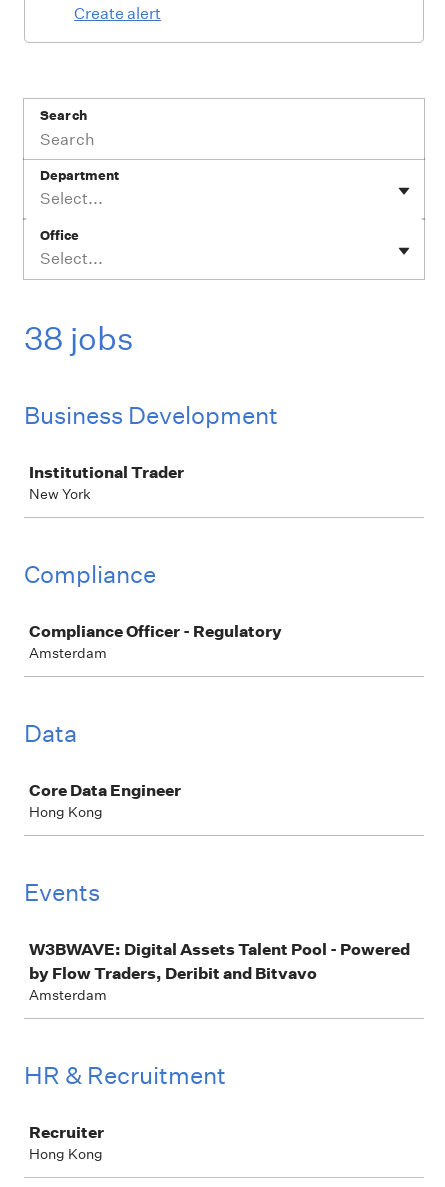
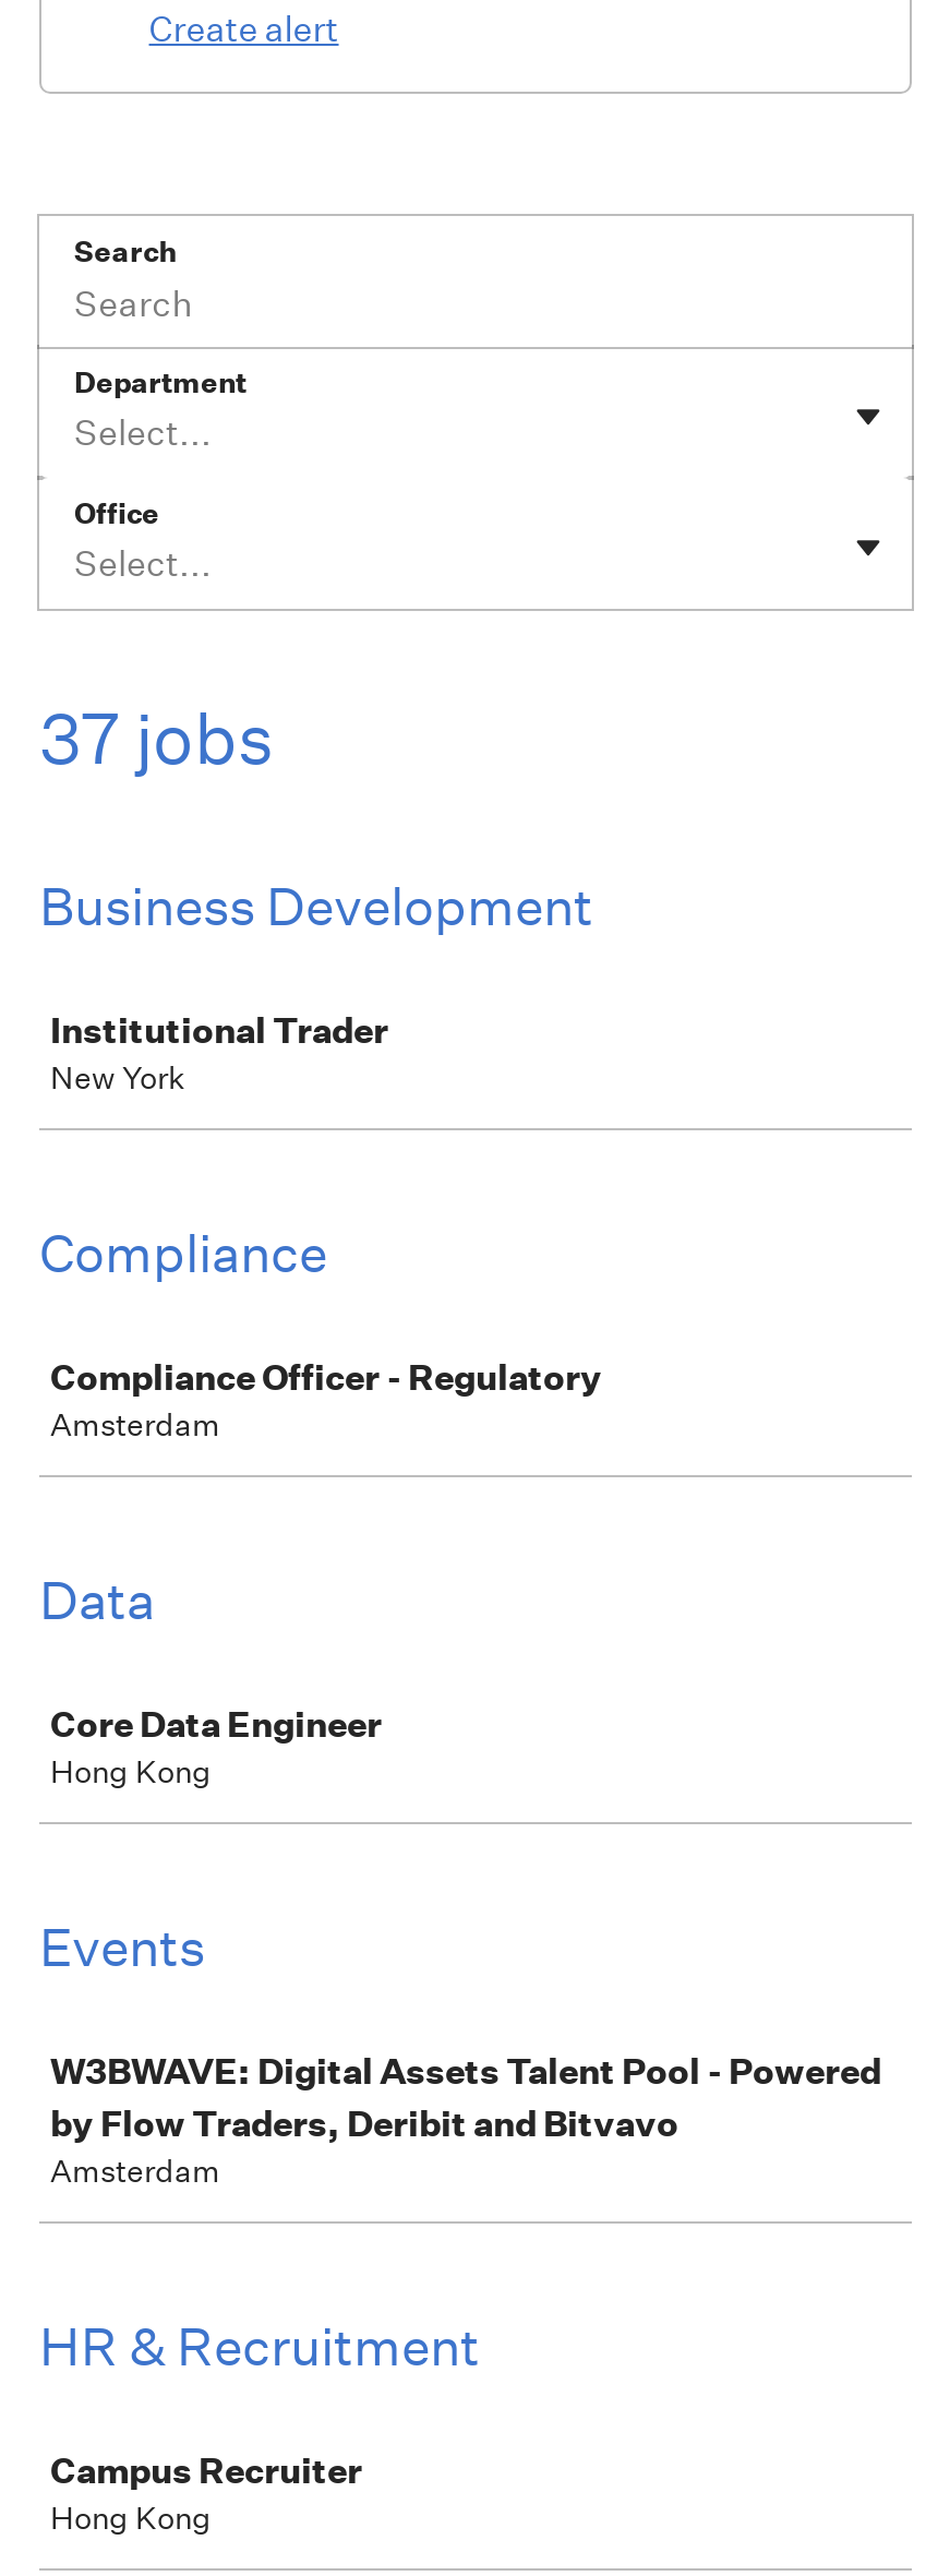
- 38 jobs
+ 37 jobs

- Recruiter
+ Campus Recruiter
